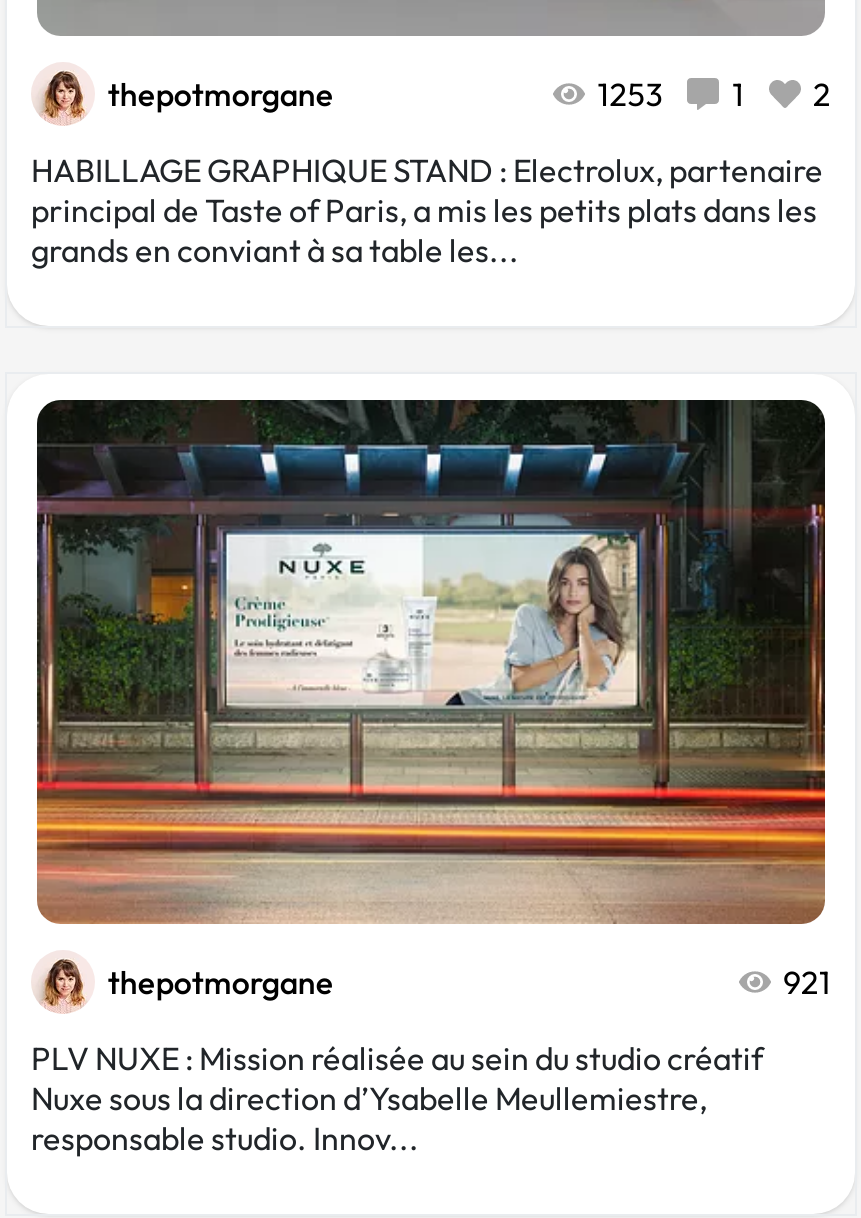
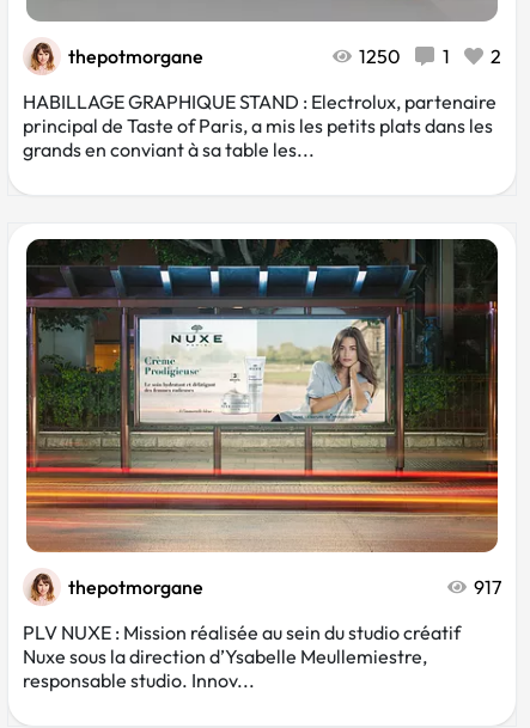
- 1253 1 2
+ 1250 1 2

- 921
+ 917
